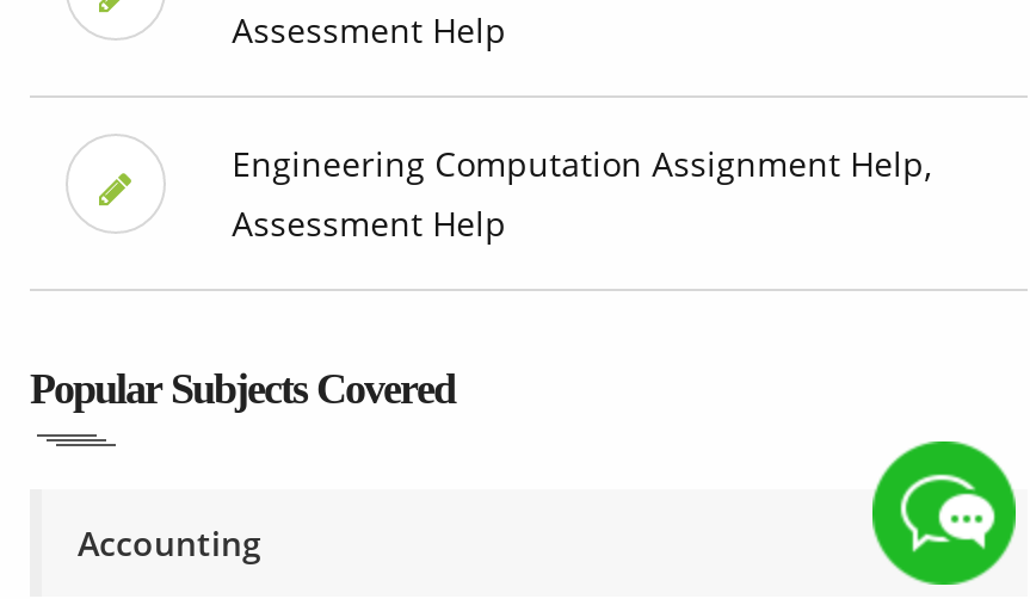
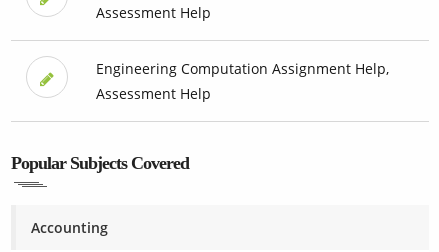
- [image]
